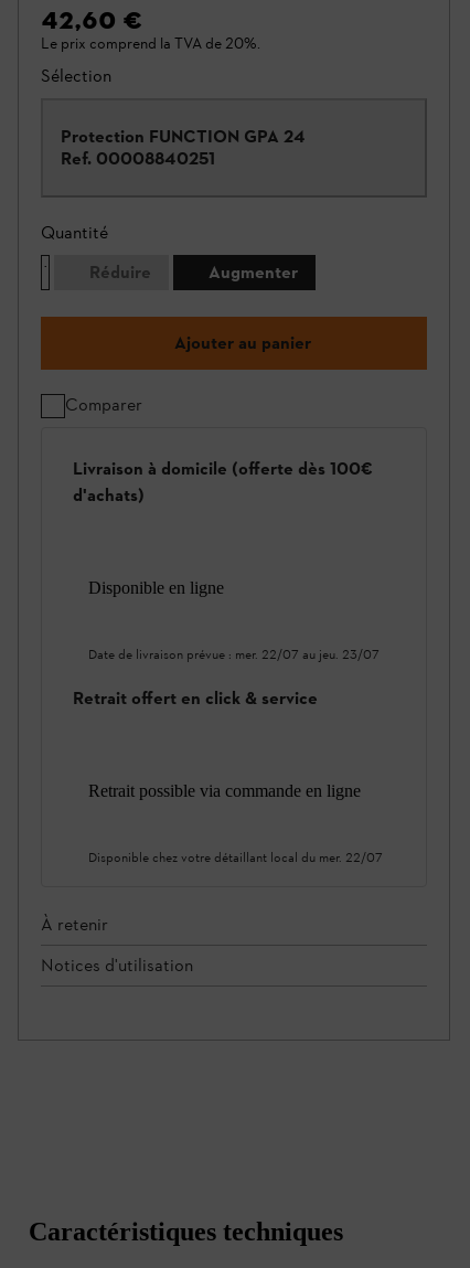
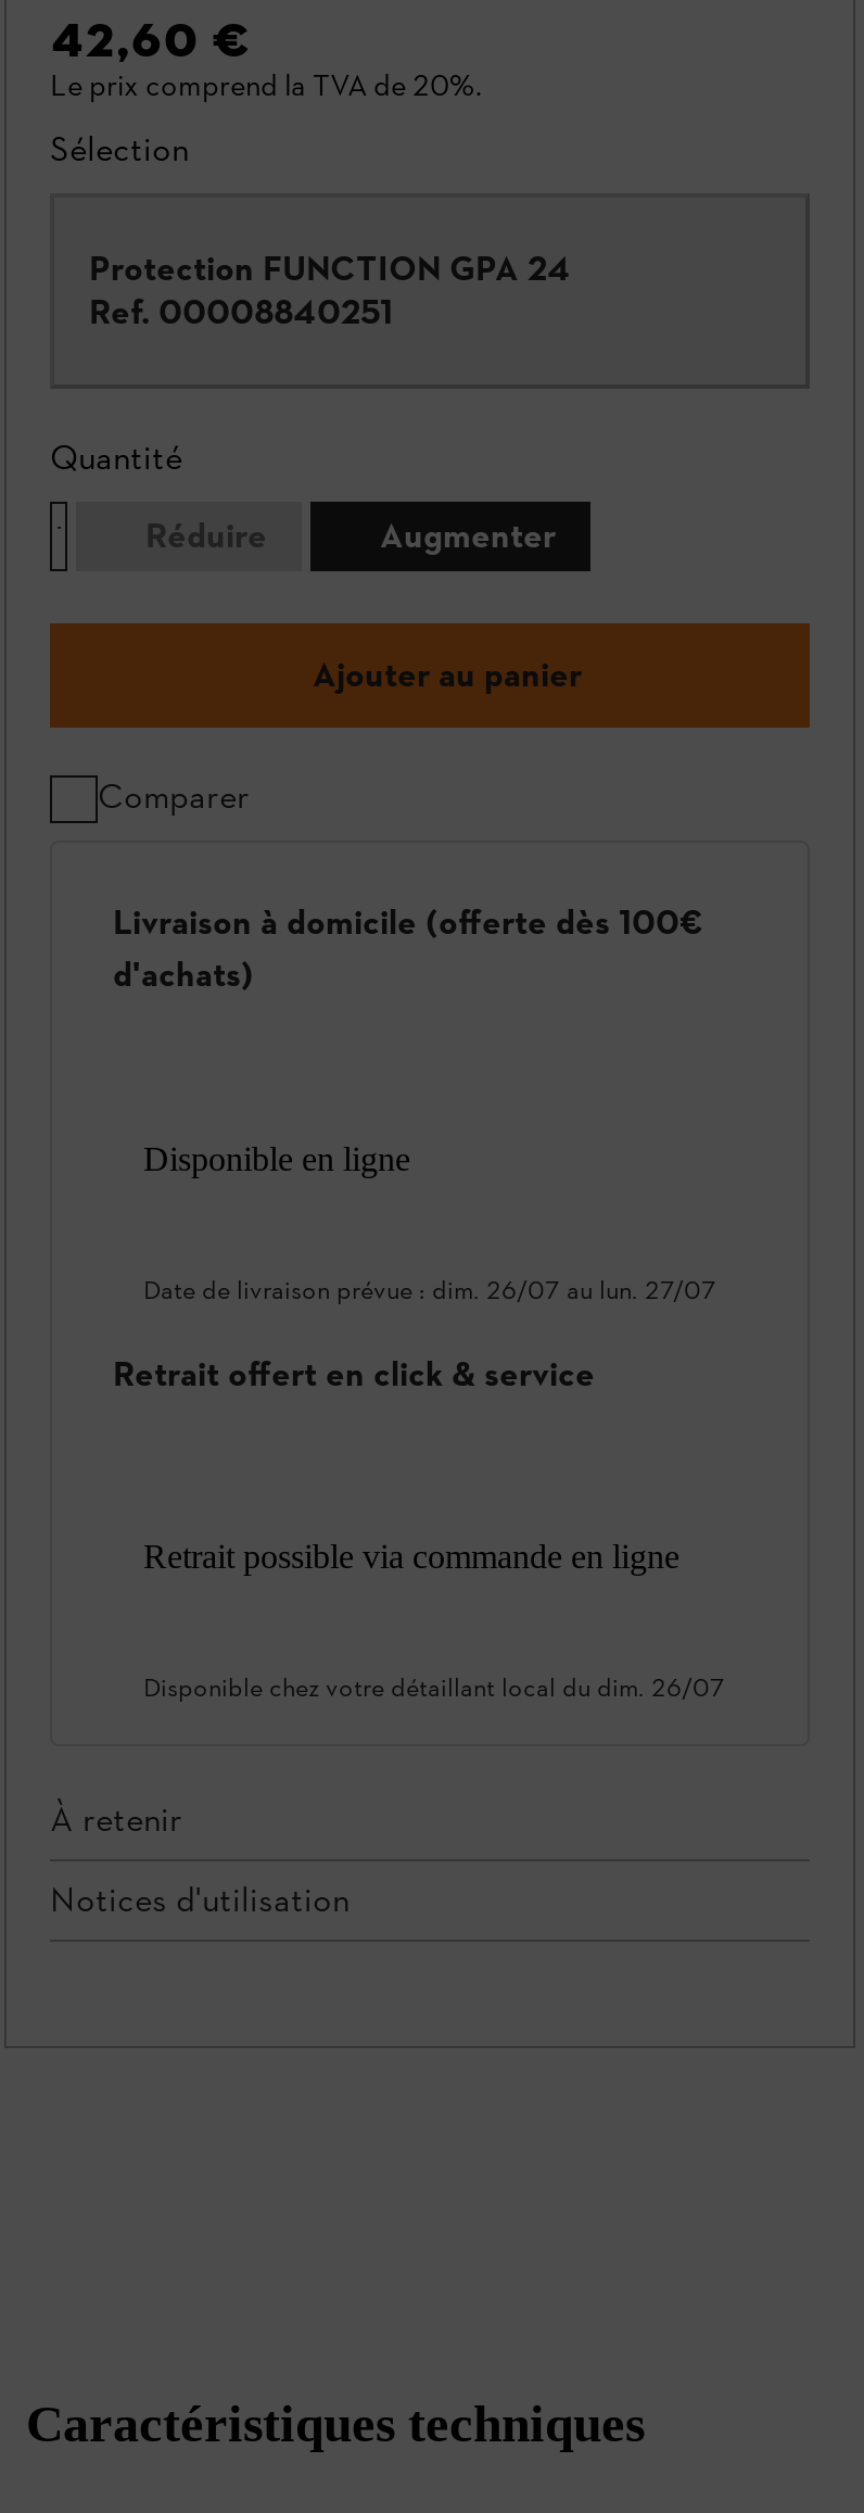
- Date de livraison prévue : mer. 22/07 au jeu. 23/07
+ Date de livraison prévue : dim. 26/07 au lun. 27/07

- Disponible chez votre détaillant local du mer. 22/07
+ Disponible chez votre détaillant local du dim. 26/07
